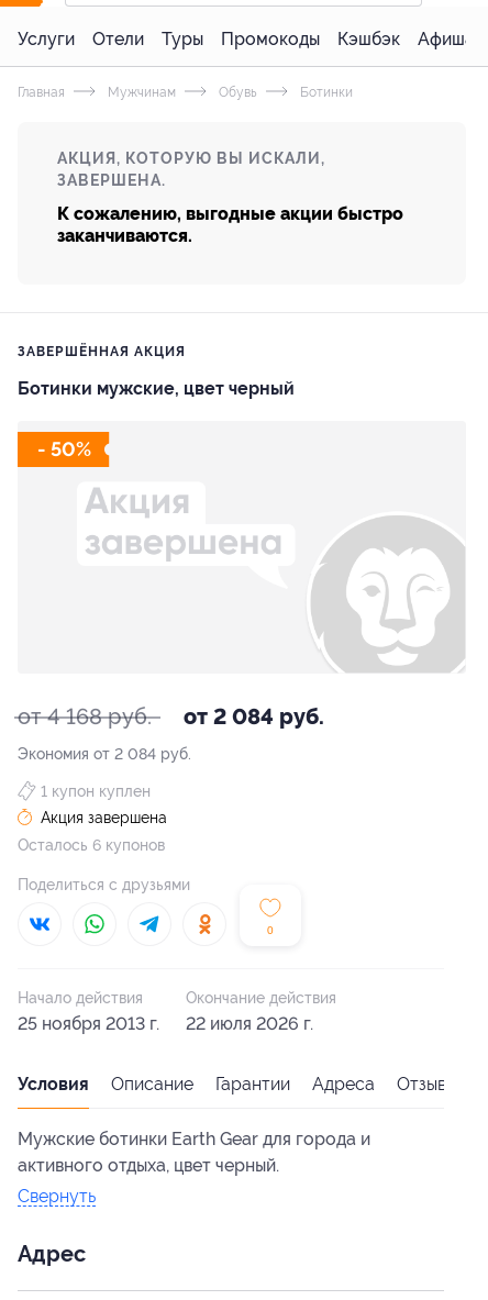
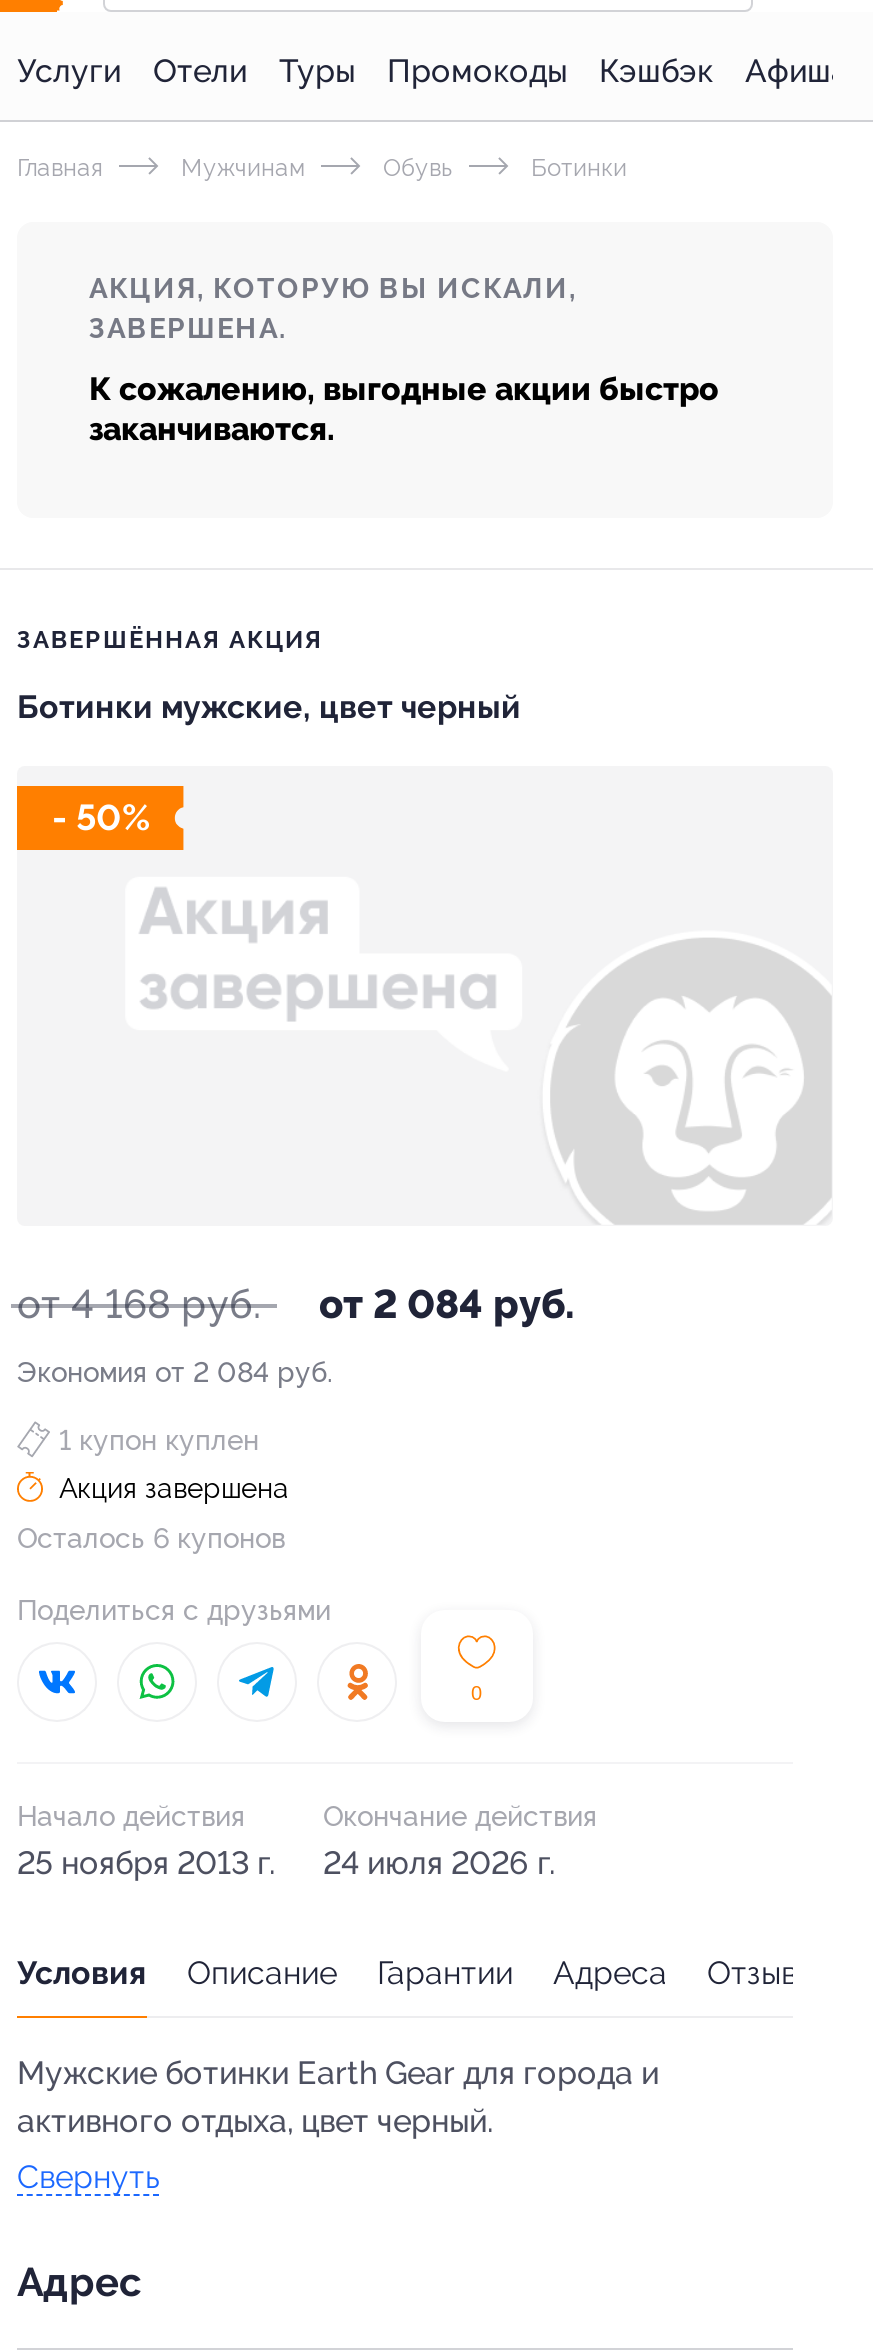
- 25 ноября 2013 г. 22 июля 2026 г.
+ 25 ноября 2013 г. 24 июля 2026 г.
